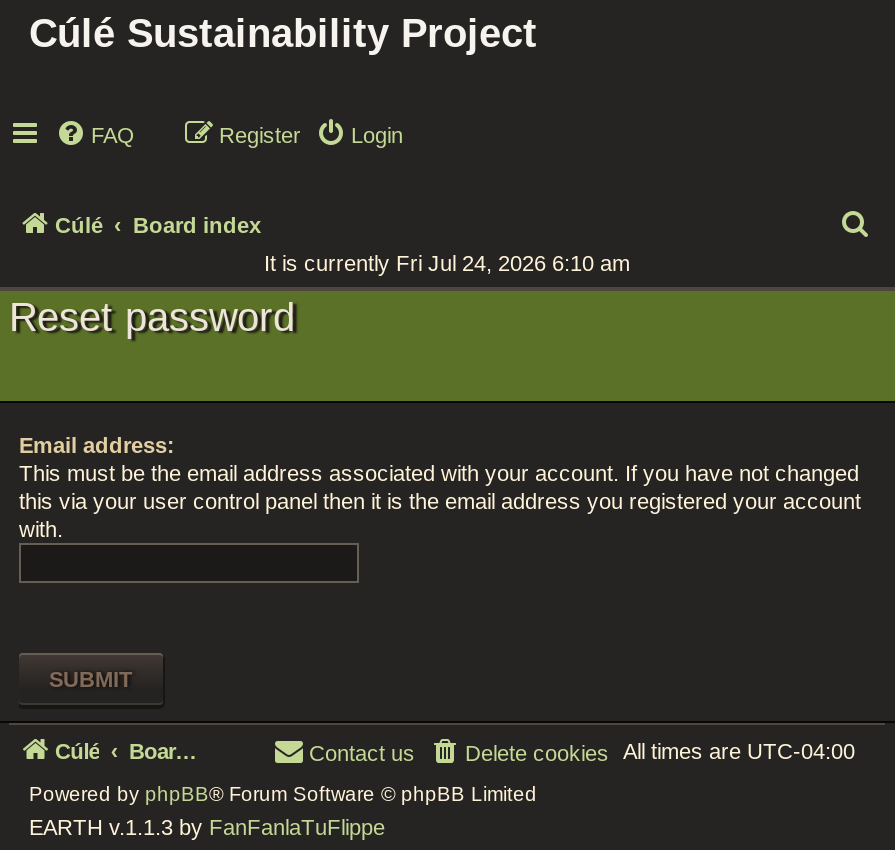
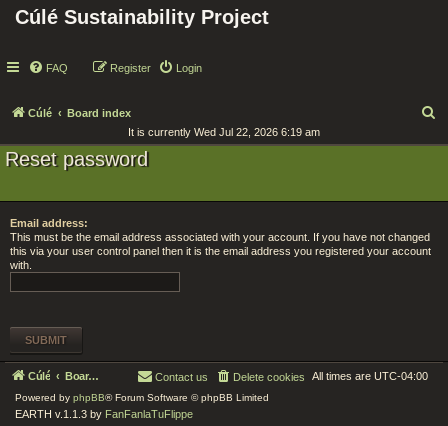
- It is currently Fri Jul 24, 2026 6:10 am
+ It is currently Wed Jul 22, 2026 6:19 am
